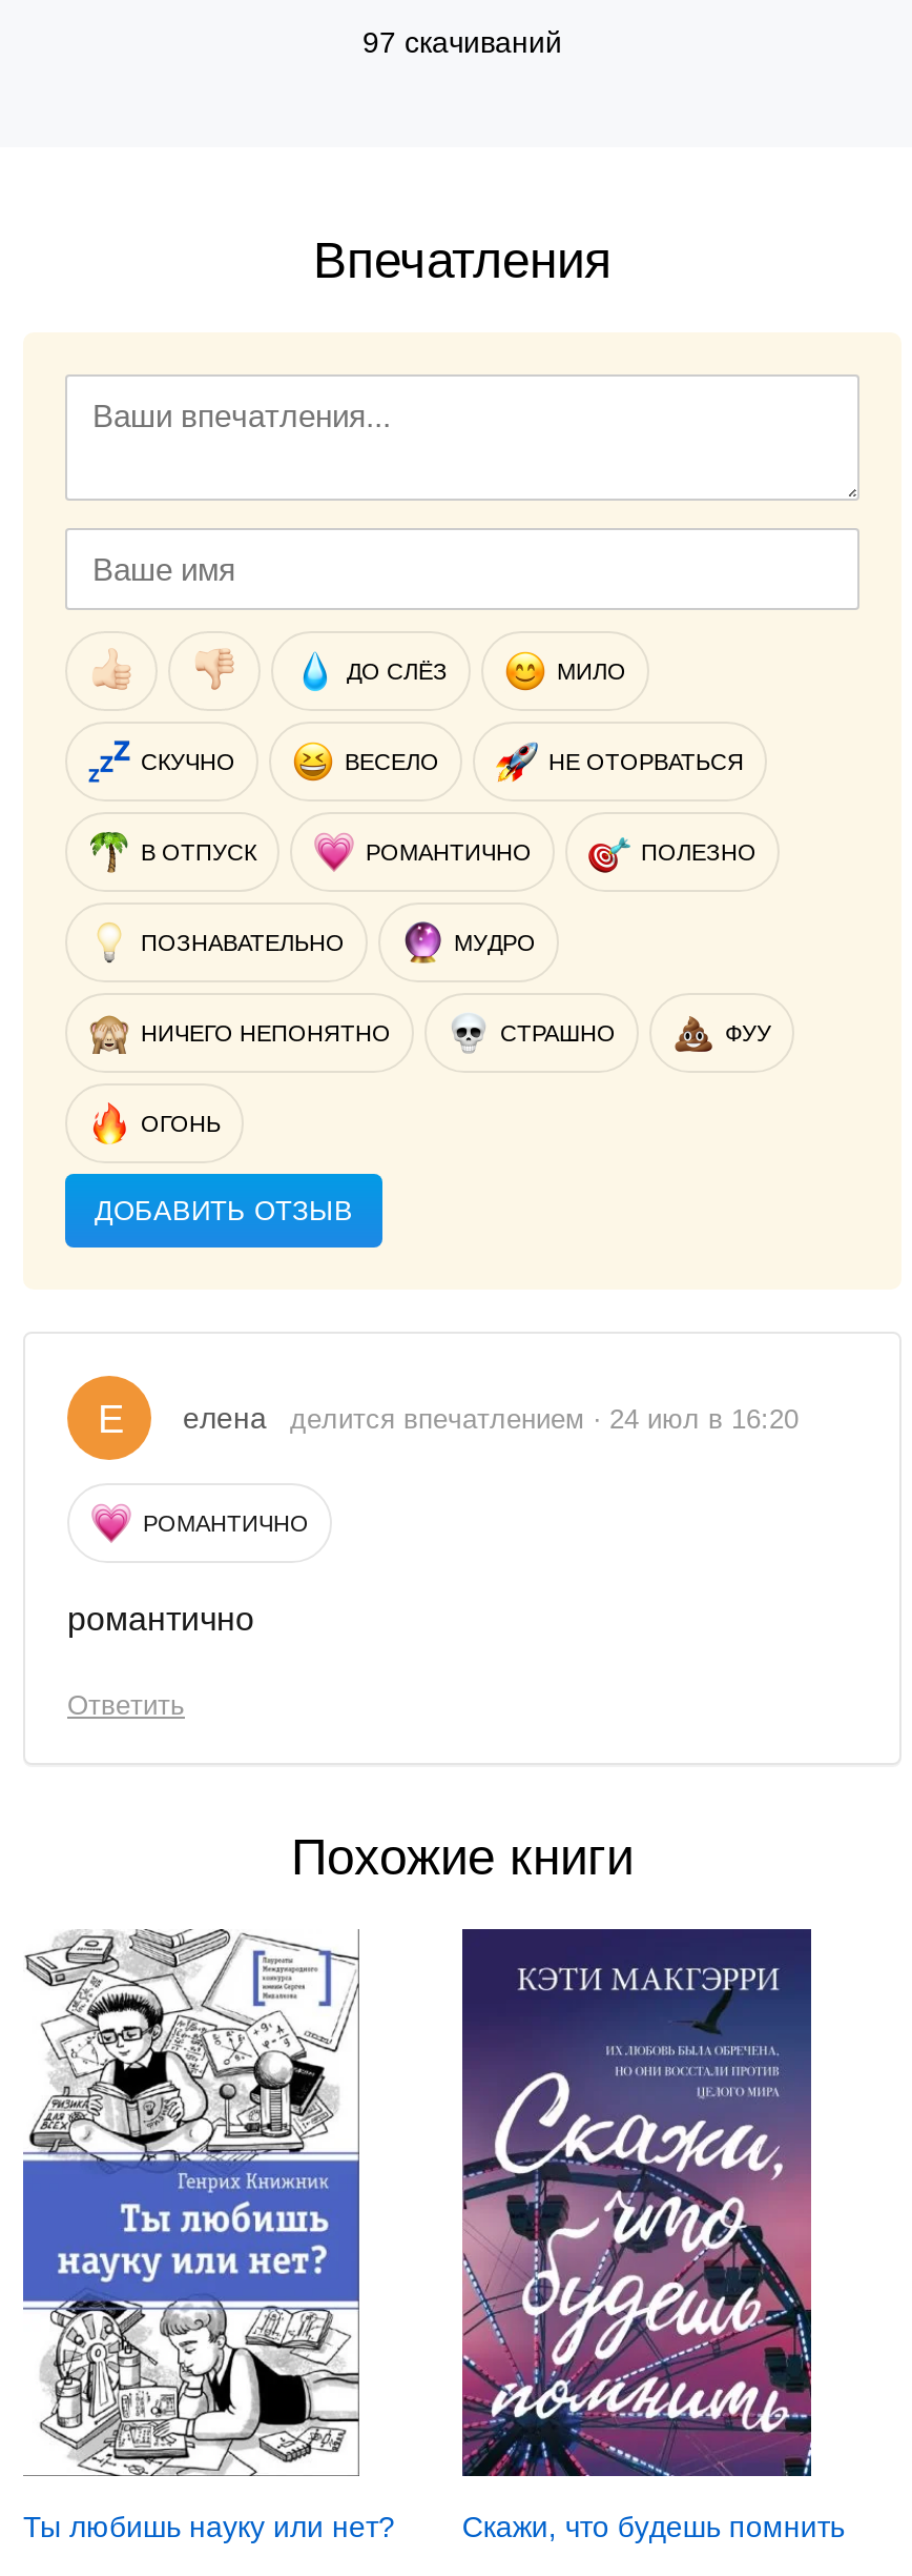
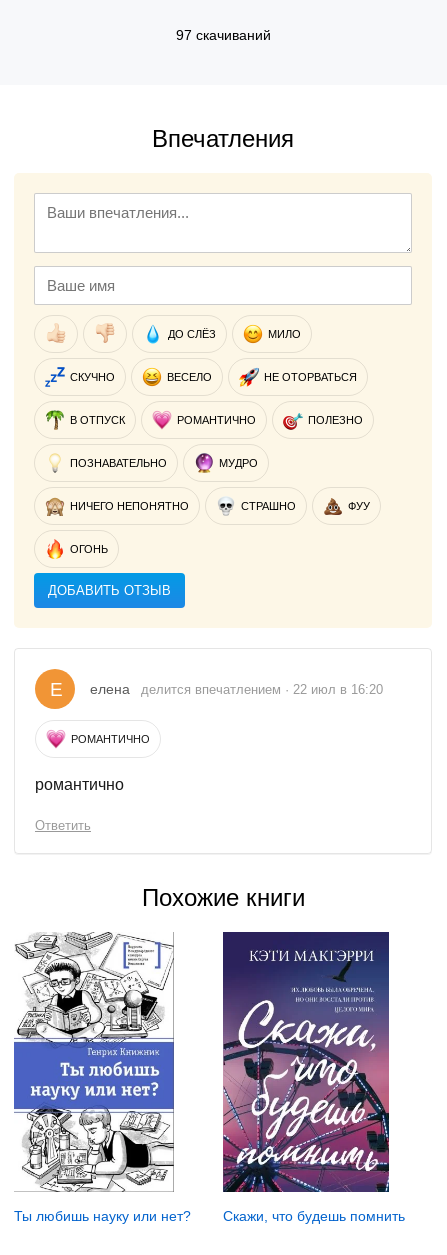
- делится впечатлением · 24 июл в 16:20
+ делится впечатлением · 22 июл в 16:20
